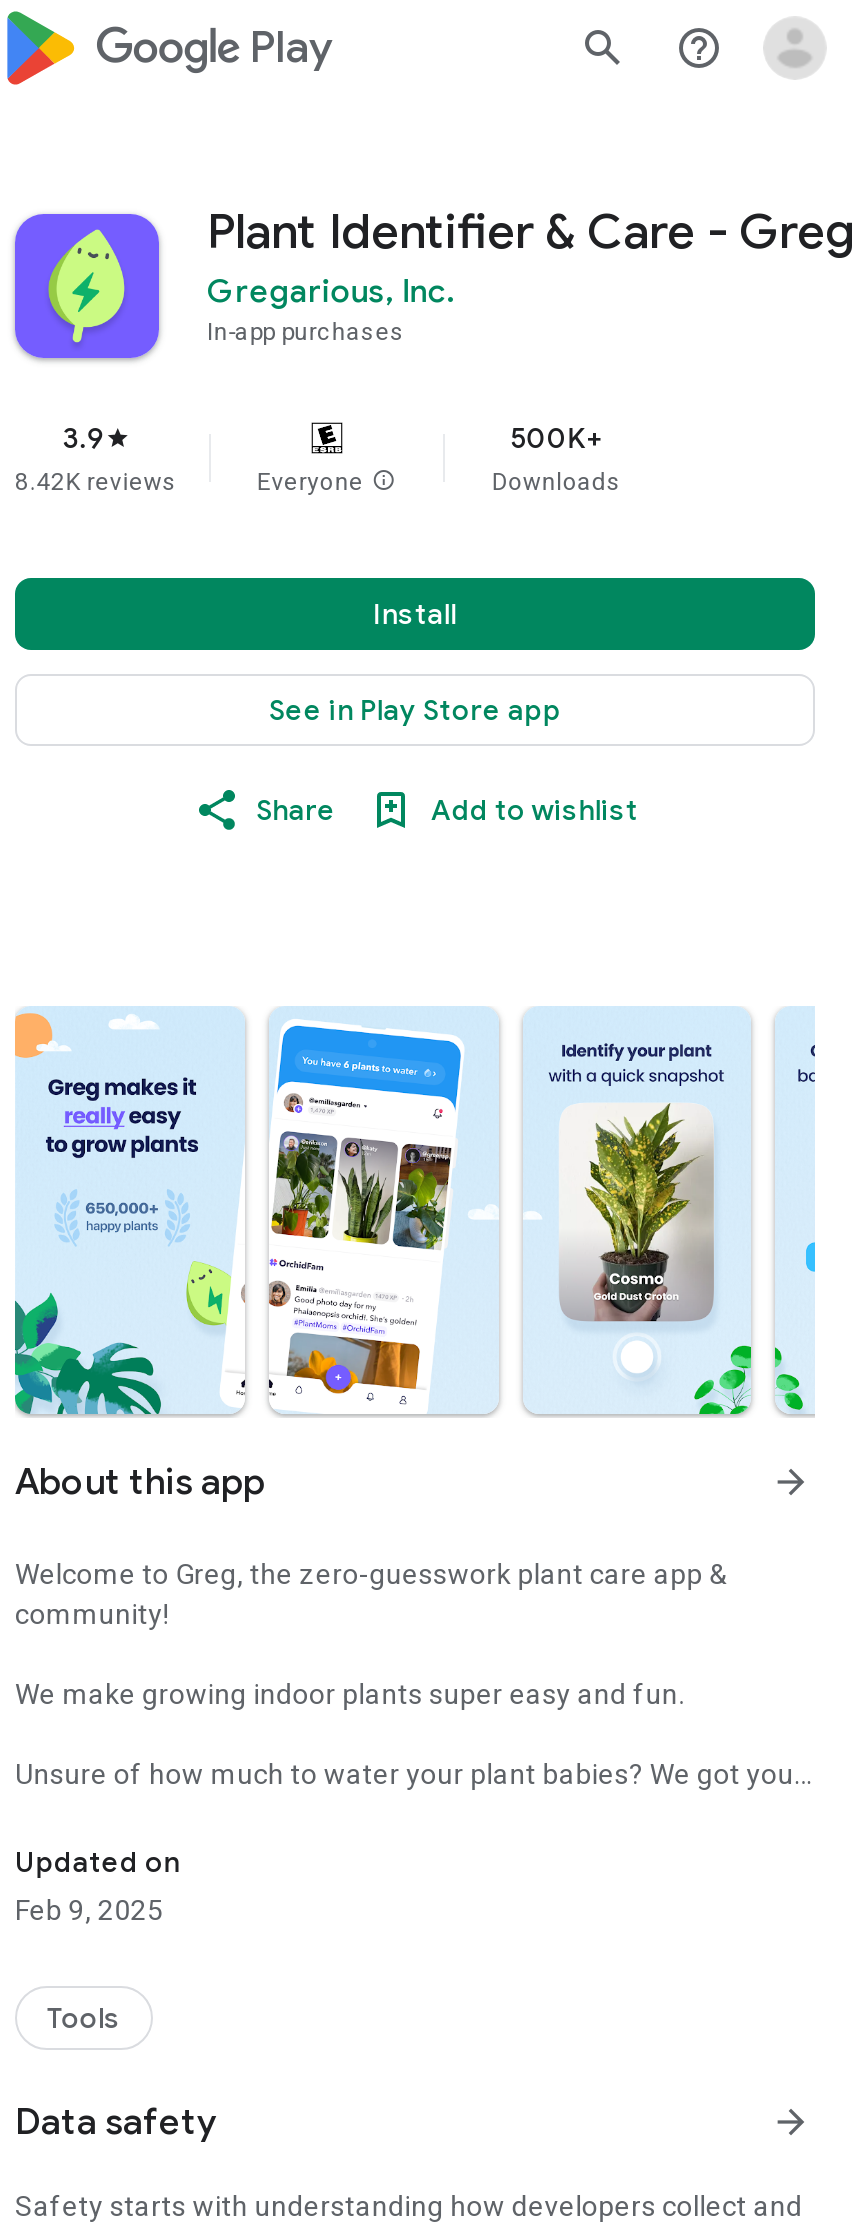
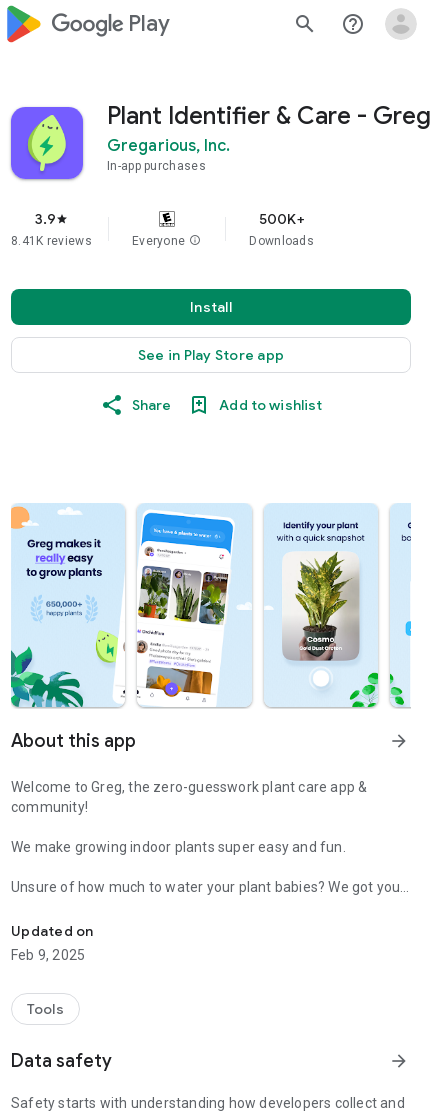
- 8.42K reviews
+ 8.41K reviews
